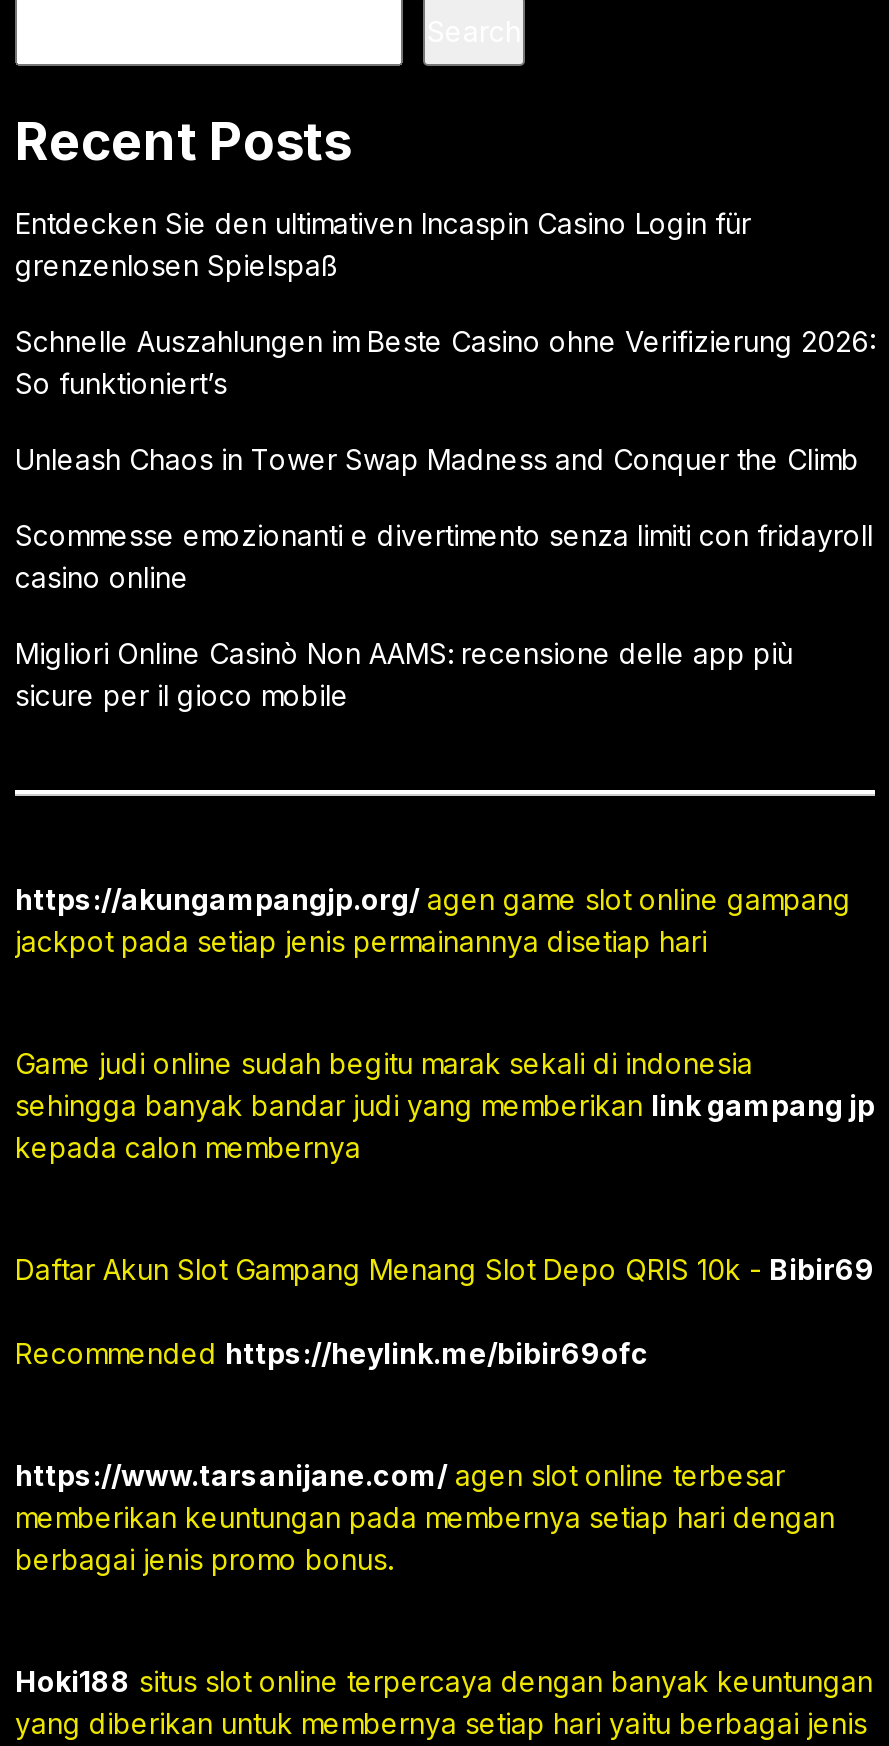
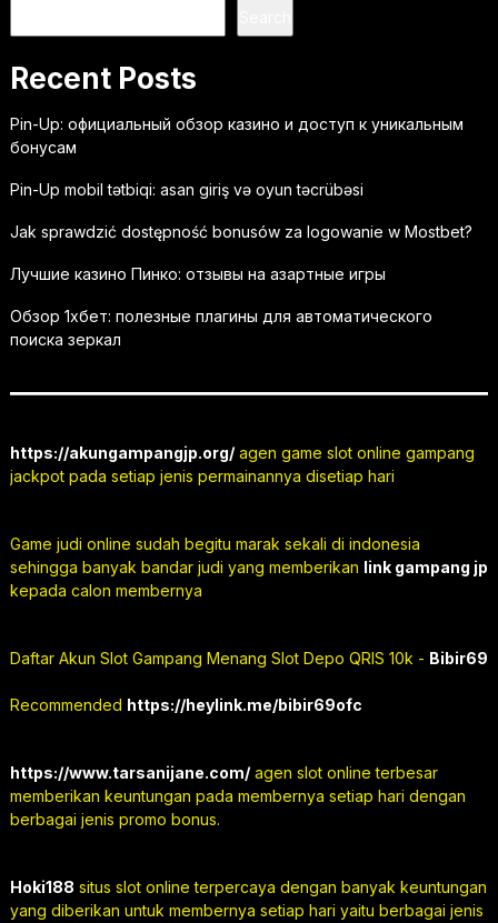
- Entdecken Sie den ultimativen Incaspin Casino Login für
- grenzenlosen Spielspaß
+ Pin-Up: официальный обзор казино и доступ к уникальным
+ бонусам

- Schnelle Auszahlungen im Beste Casino ohne Verifizierung 2026:
- So funktioniert’s
+ Pin-Up mobil tətbiqi: asan giriş və oyun təcrübəsi

- Unleash Chaos in Tower Swap Madness and Conquer the Climb
+ Jak sprawdzić dostępność bonusów za logowanie w Mostbet?

- Scommesse emozionanti e divertimento senza limiti con fridayroll
- casino online
+ Лучшие казино Пинко: отзывы на азартные игры

- Migliori Online Casinò Non AAMS: recensione delle app più
- sicure per il gioco mobile
+ Обзор 1хбет: полезные плагины для автоматического
+ поиска зеркал
